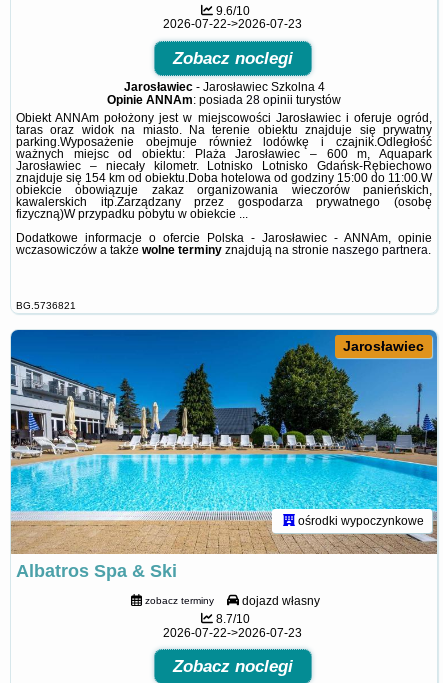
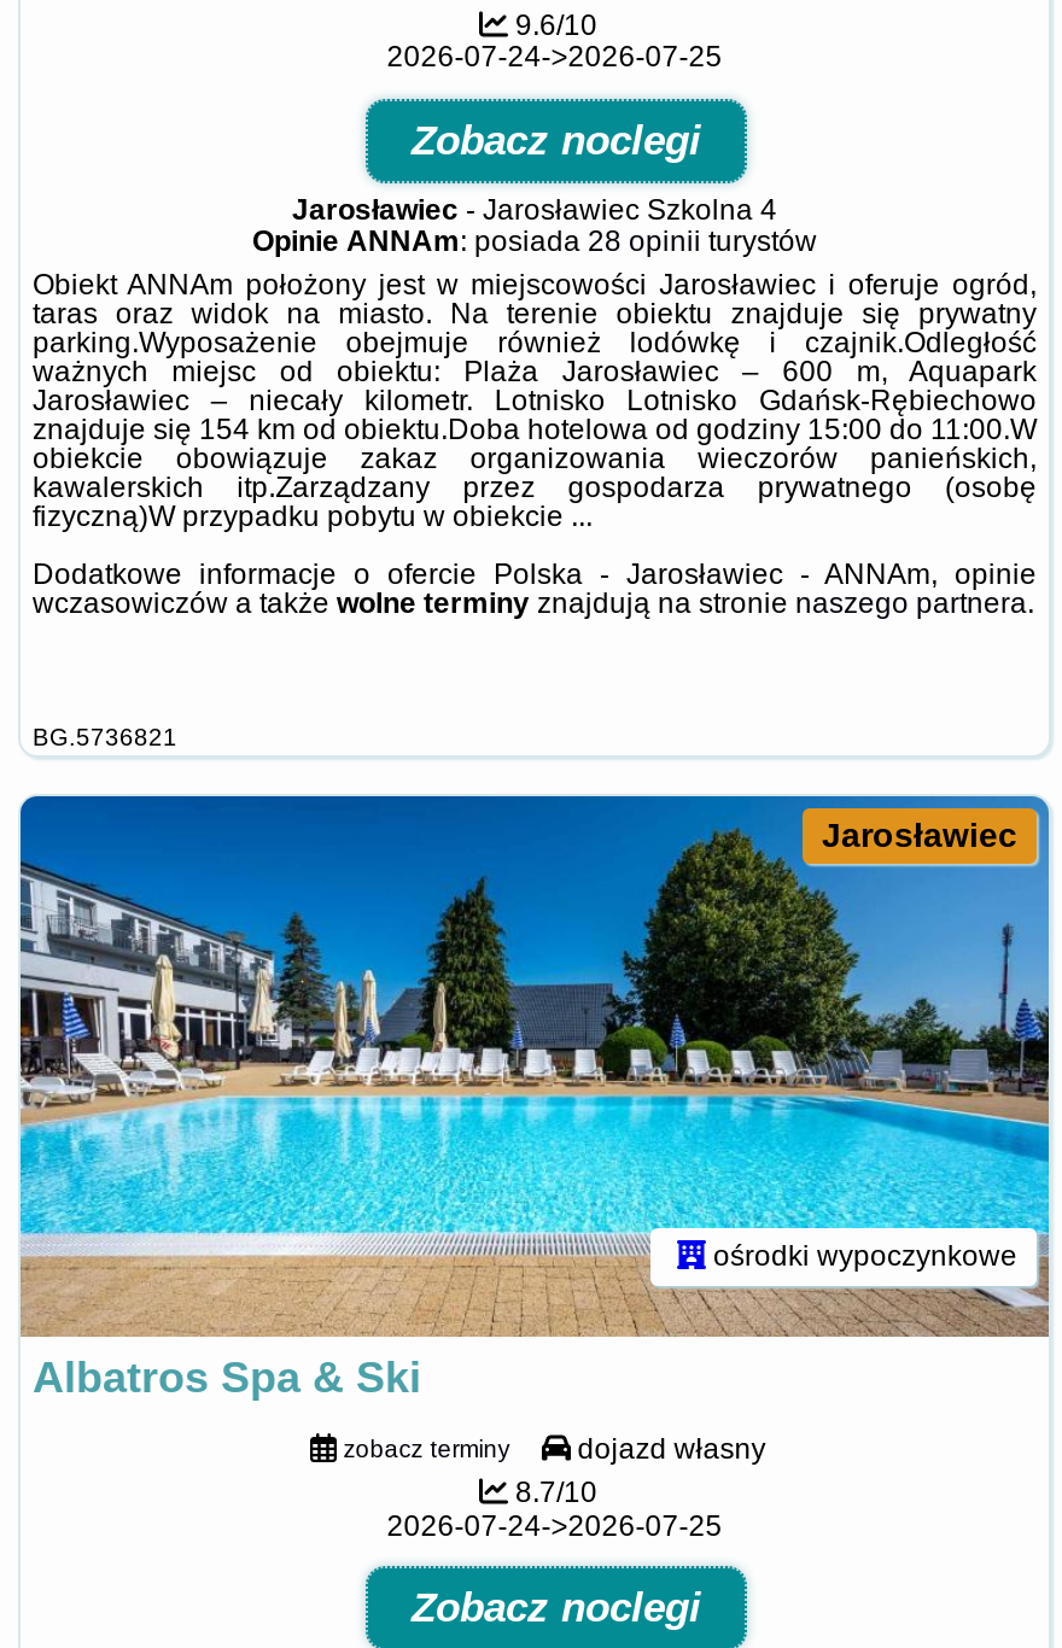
- 2026-07-22->2026-07-23
+ 2026-07-24->2026-07-25

- 2026-07-22->2026-07-23
+ 2026-07-24->2026-07-25
